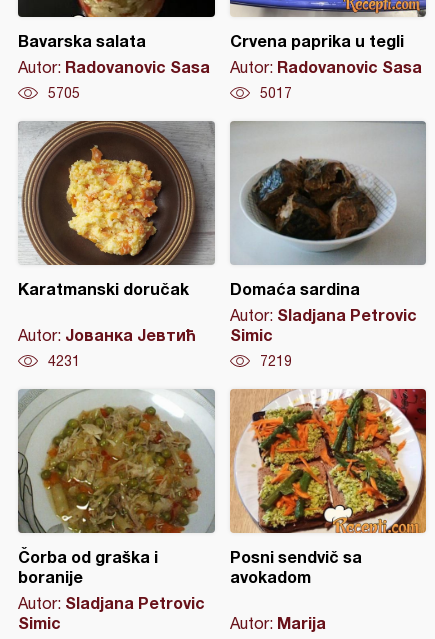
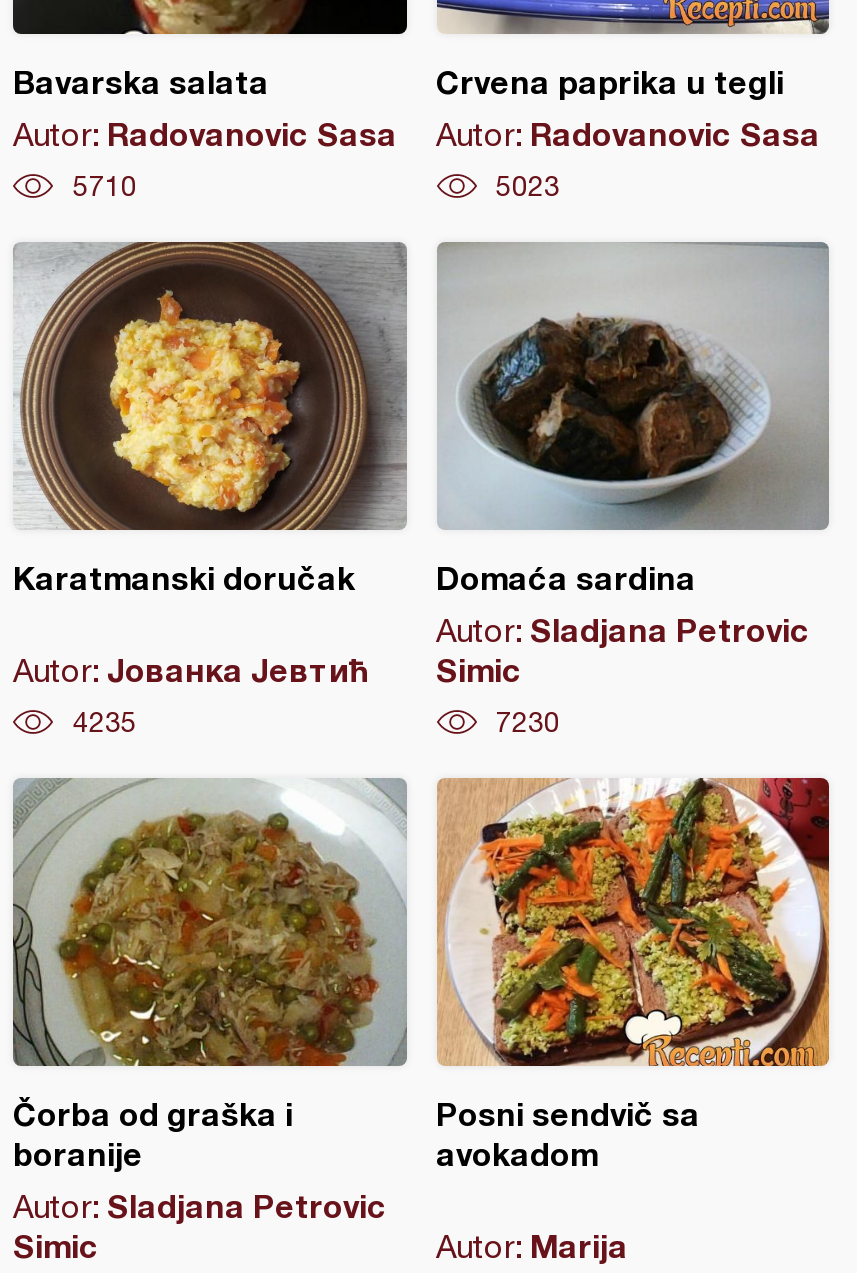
- 5705
+ 5710

- 5017
+ 5023

- 4231
+ 4235

- 7219
+ 7230
